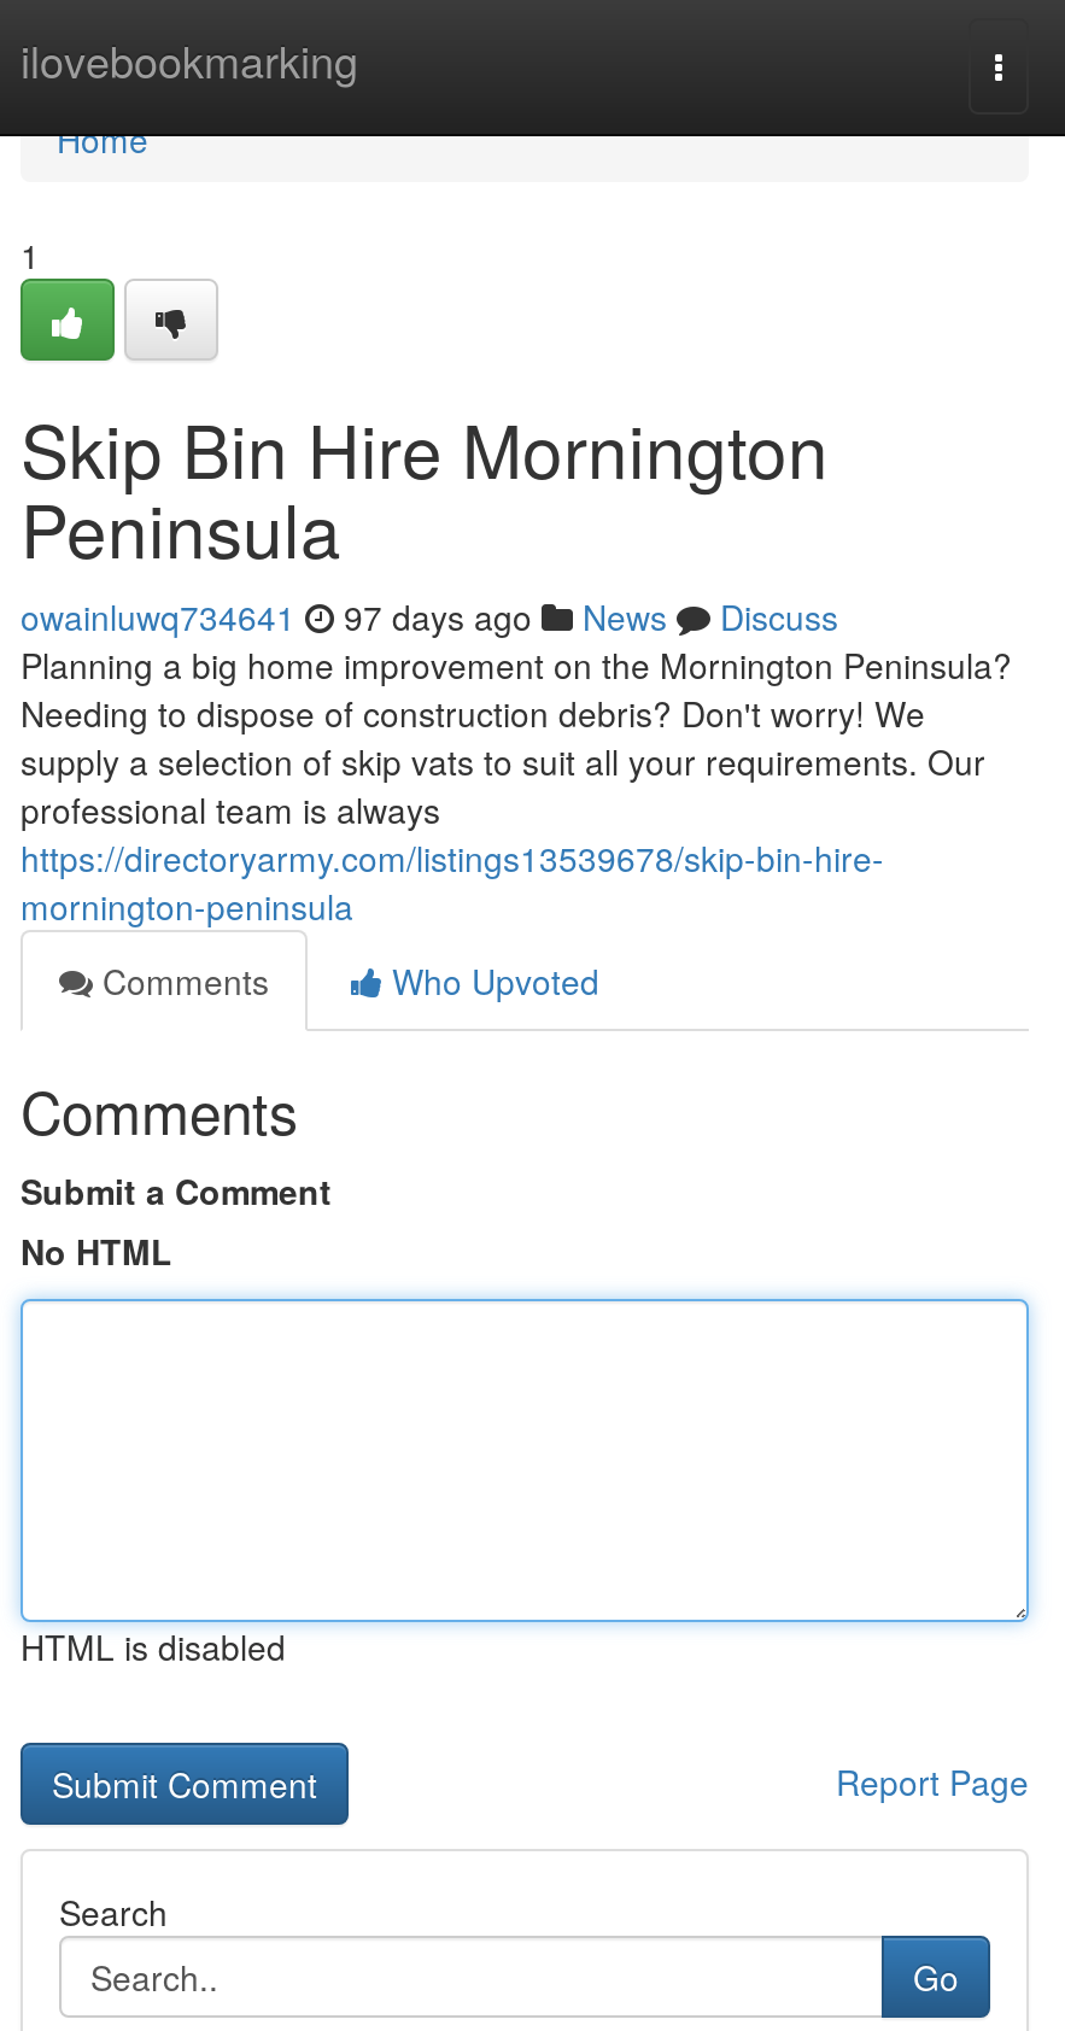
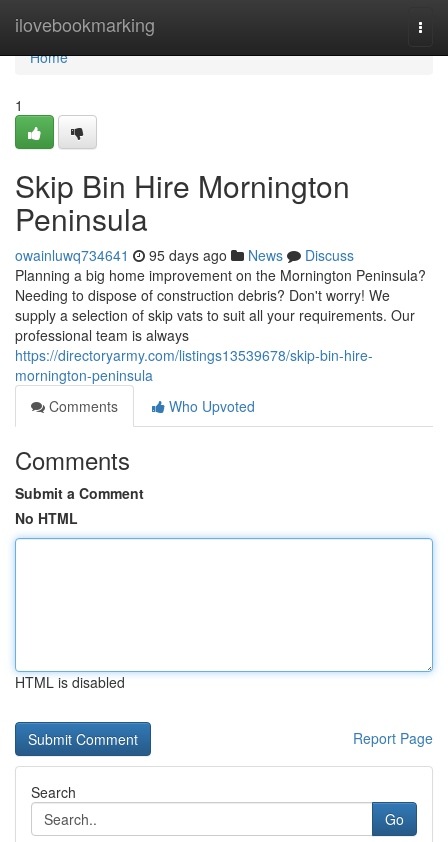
- owainluwq734641 97 days ago News Discuss
+ owainluwq734641 95 days ago News Discuss
